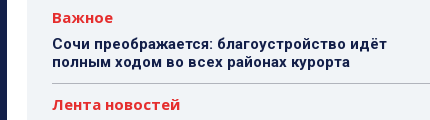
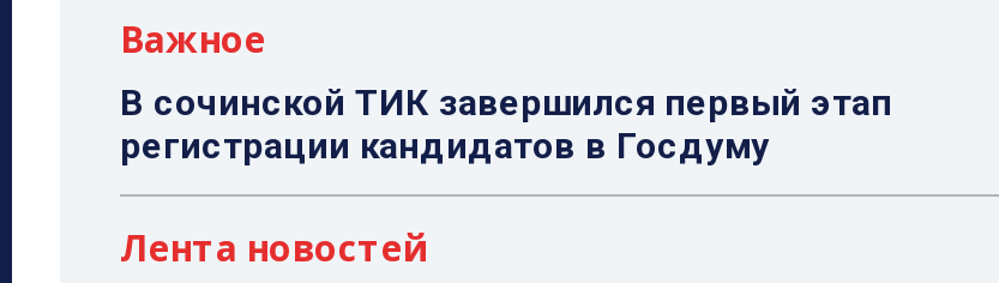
- Сочи преображается: благоустройство идёт
- полным ходом во всех районах курорта
+ В сочинской ТИК завершился первый этап
+ регистрации кандидатов в Госдуму
